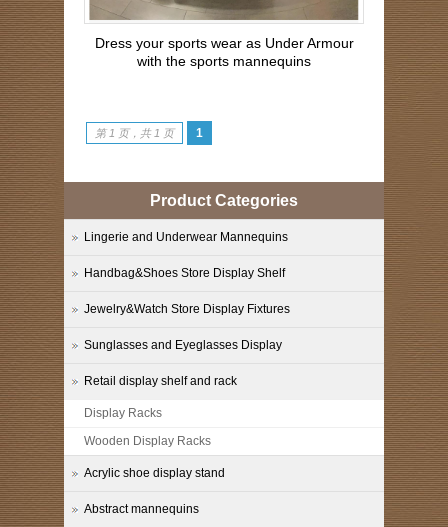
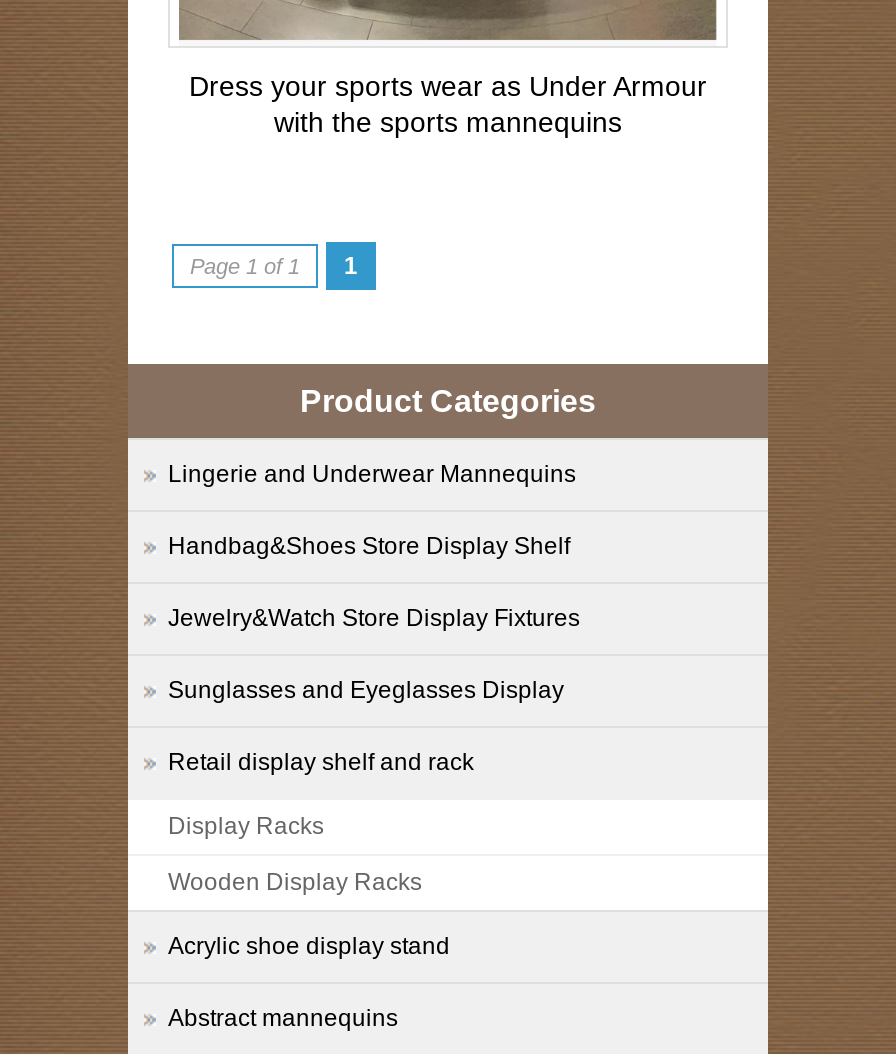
- 第 1 页，共 1 页 1
+ Page 1 of 1 1
